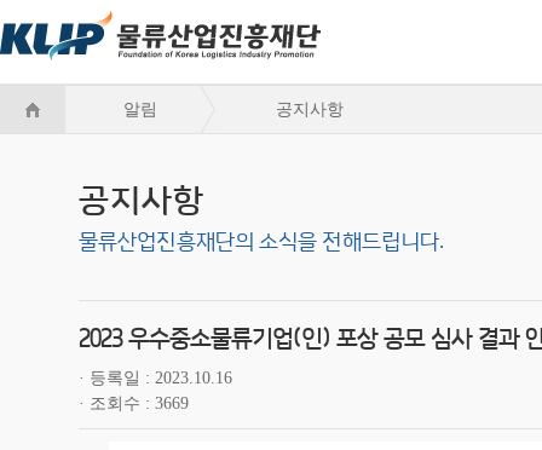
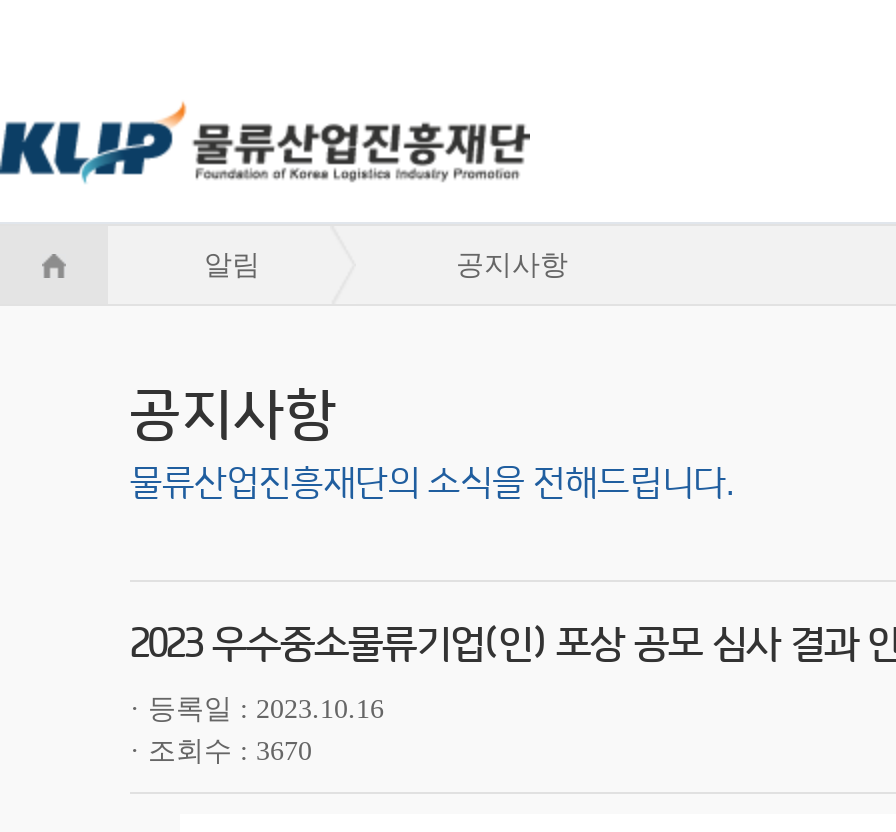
- 조회수 3669
+ 조회수 3670
